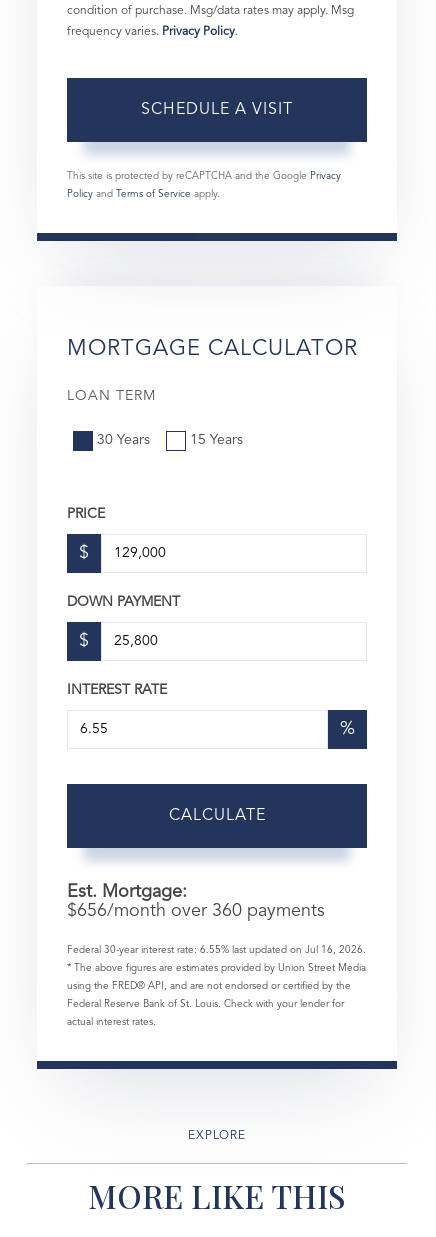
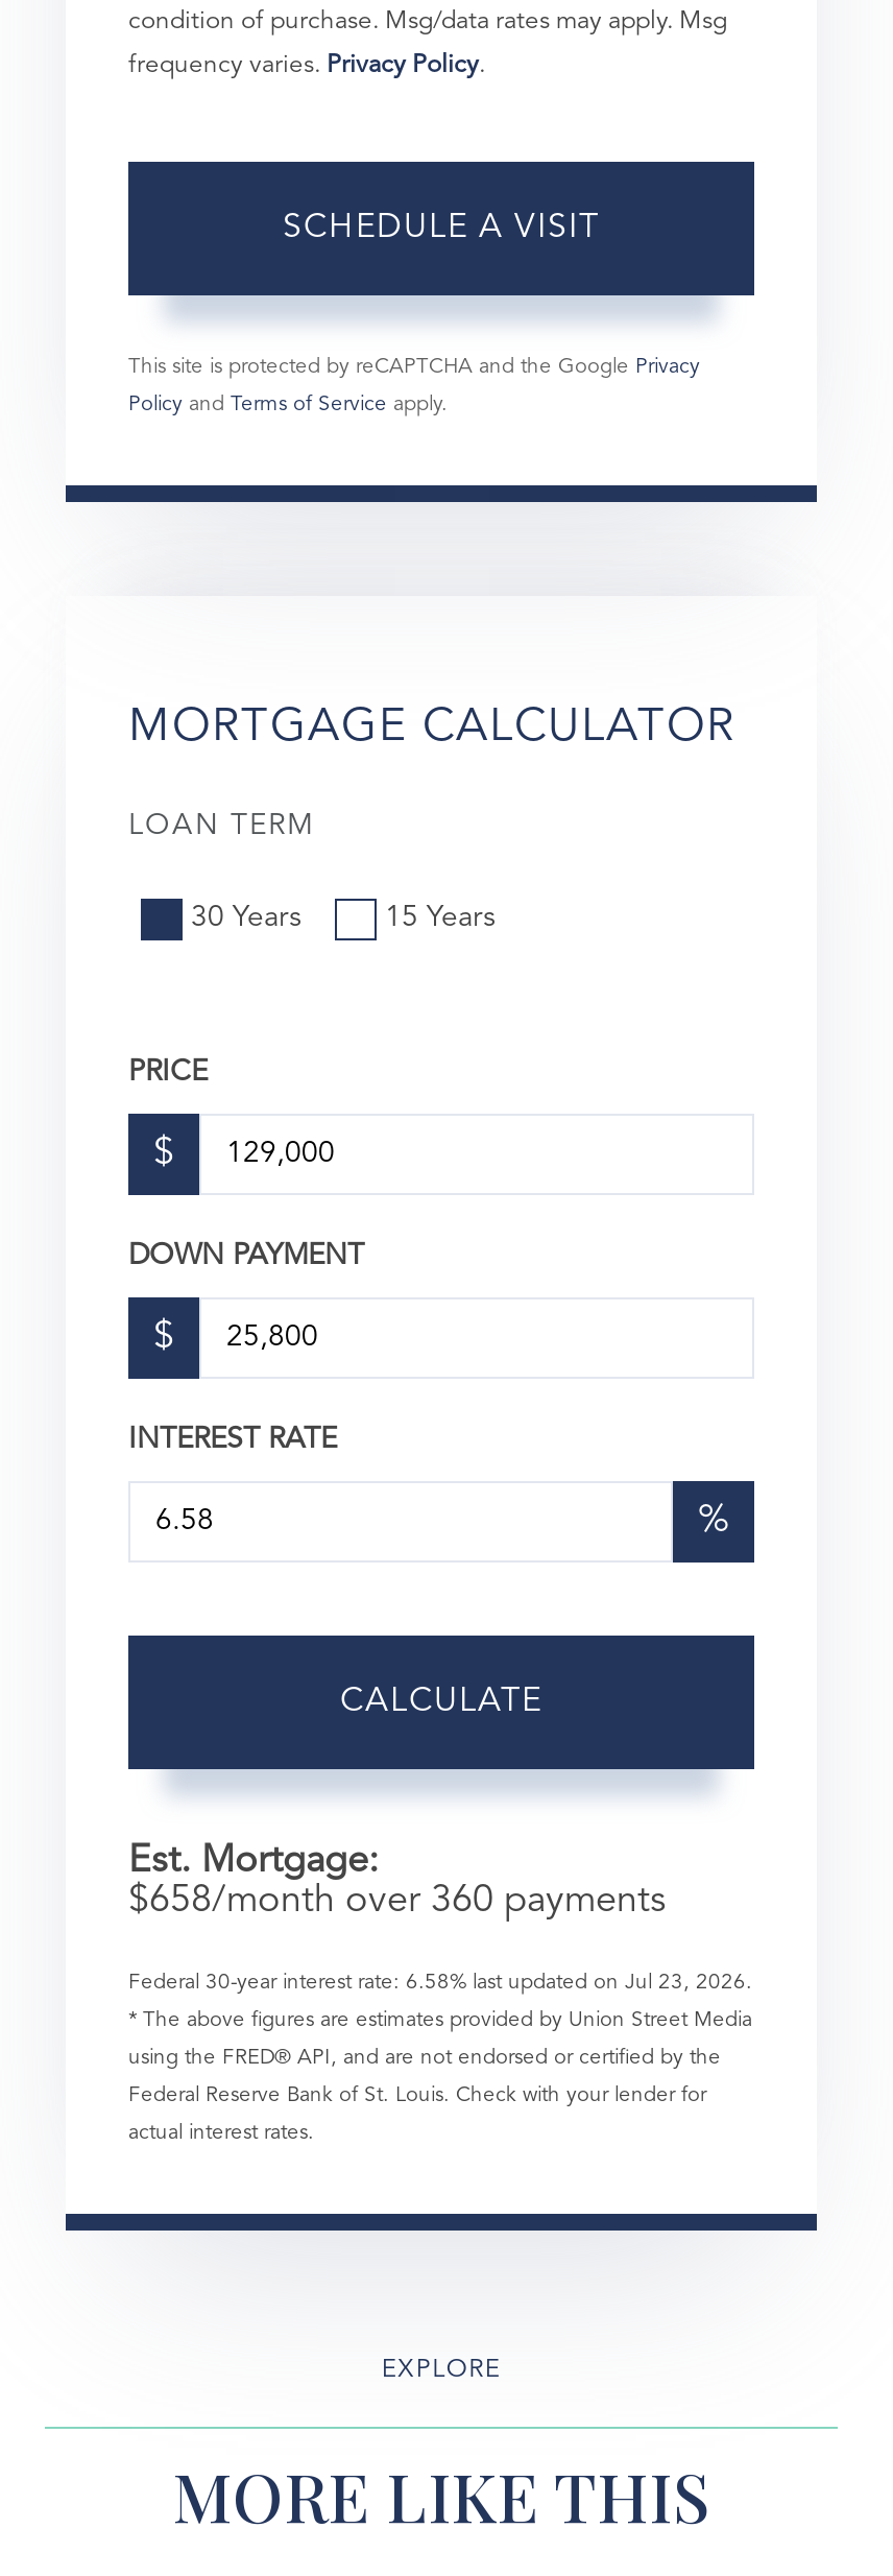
- $656/month over 360 payments
+ $658/month over 360 payments

- Federal 30-year interest rate: 6.55% last updated on Jul 16, 2026.
+ Federal 30-year interest rate: 6.58% last updated on Jul 23, 2026.
